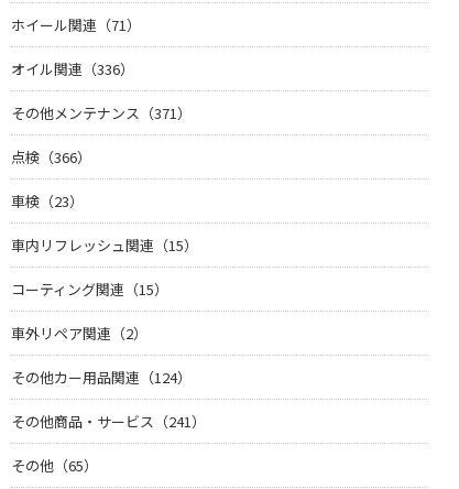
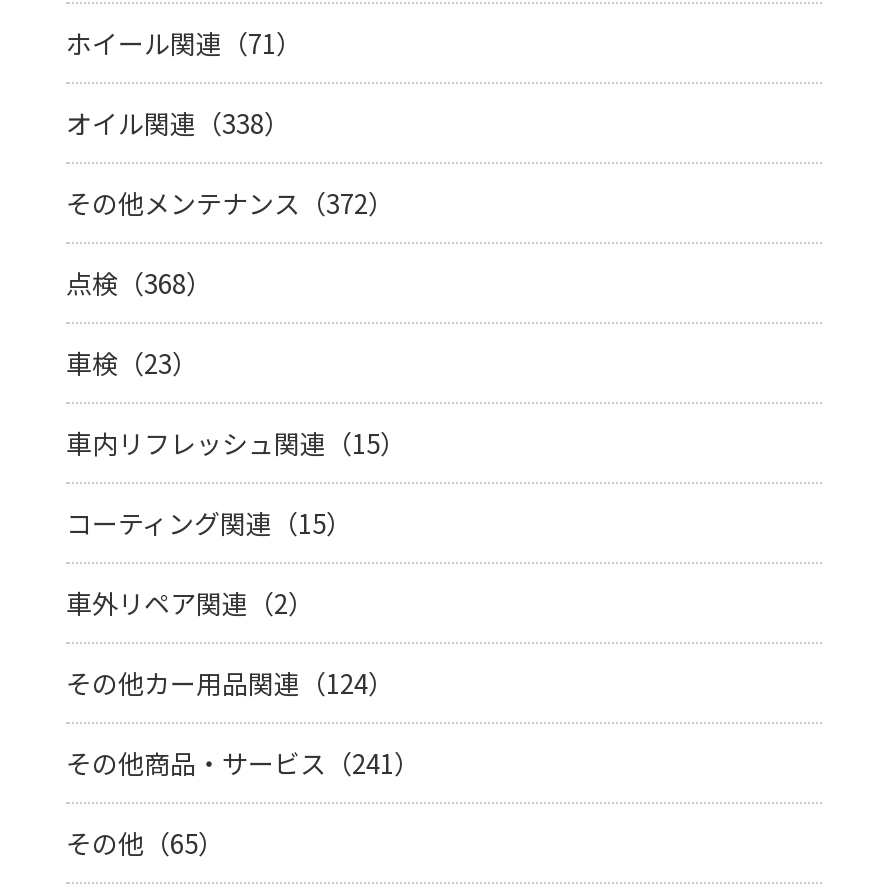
- オイル関連（336）
+ オイル関連（338）

- その他メンテナンス（371）
+ その他メンテナンス（372）

- 点検（366）
+ 点検（368）
